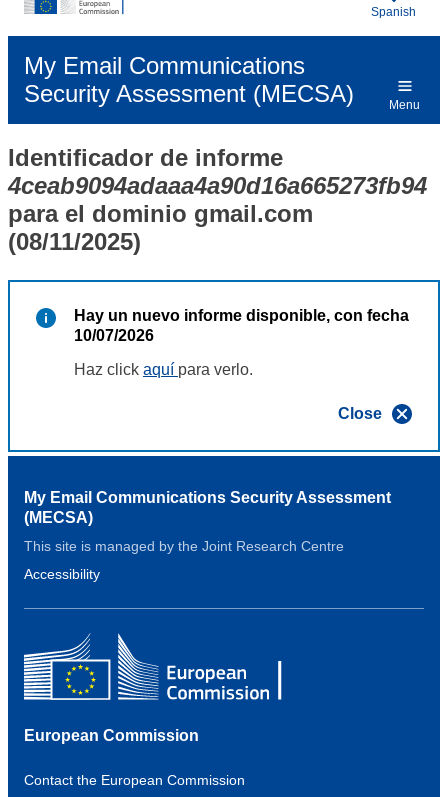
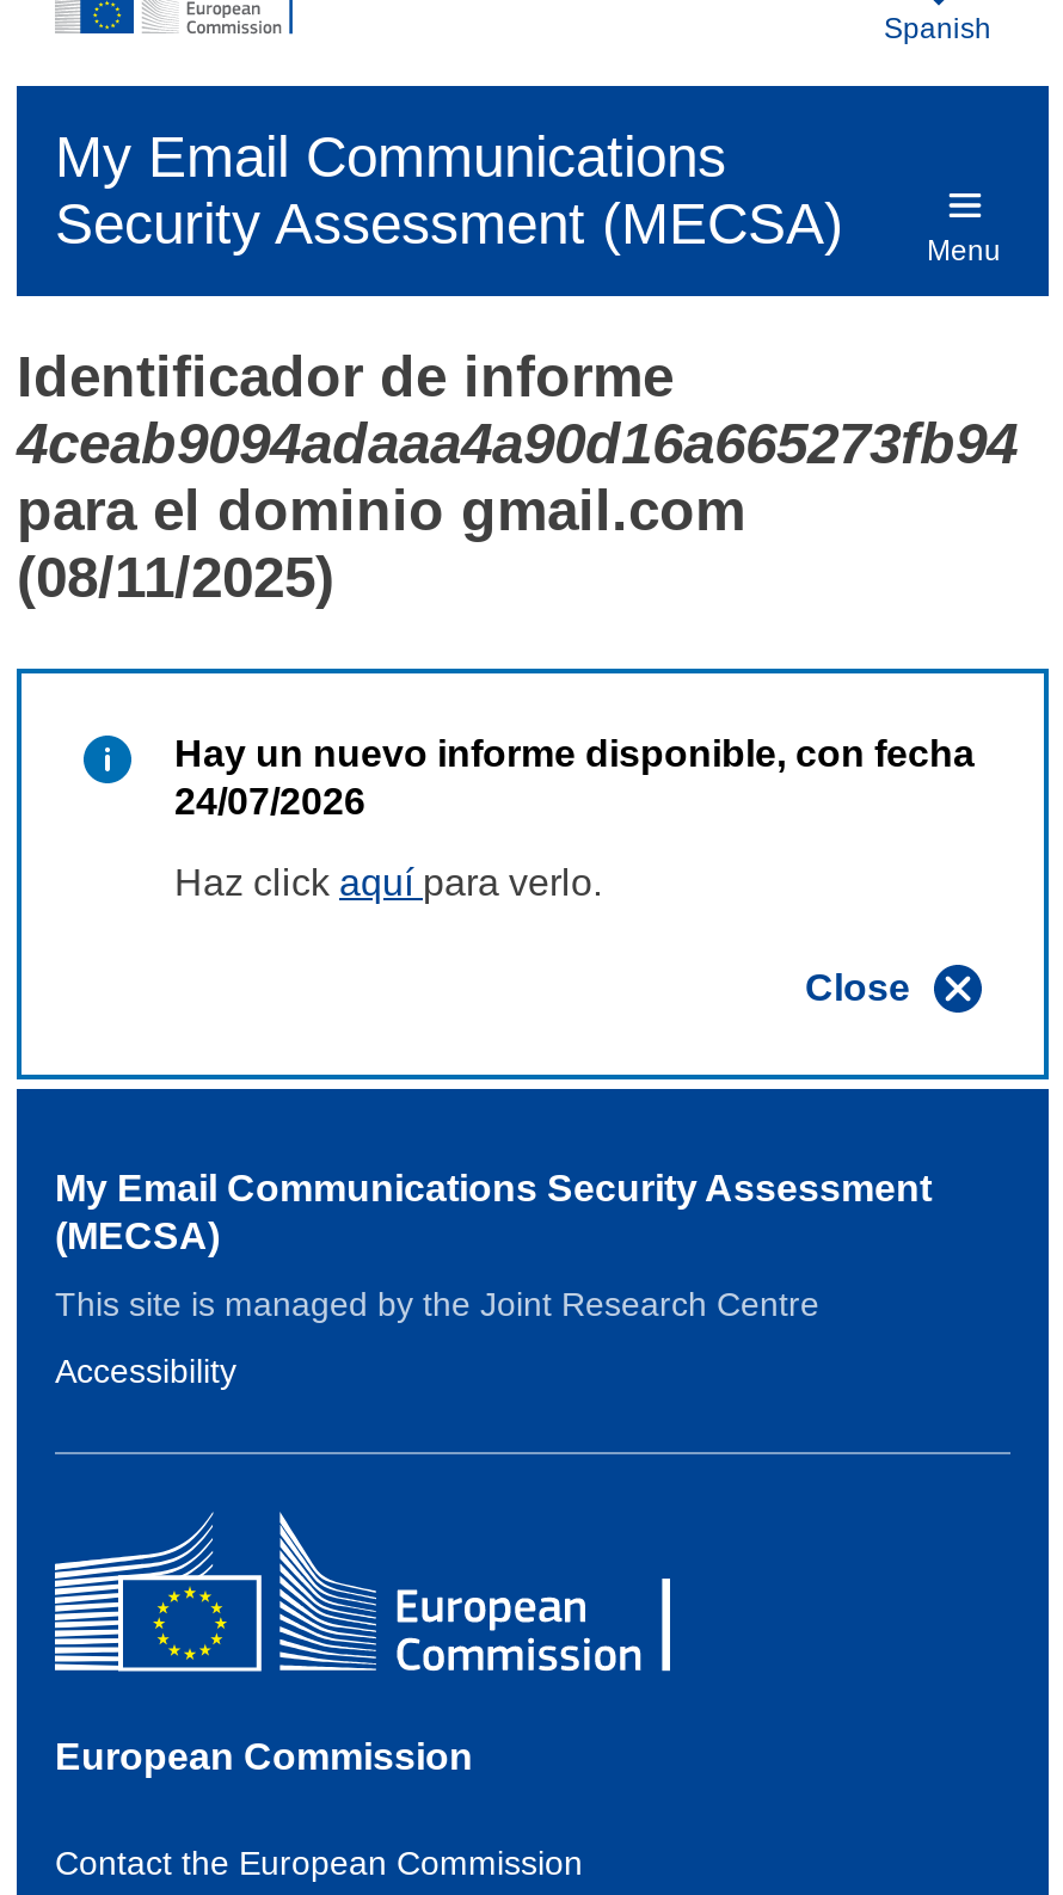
- 10/07/2026
+ 24/07/2026
